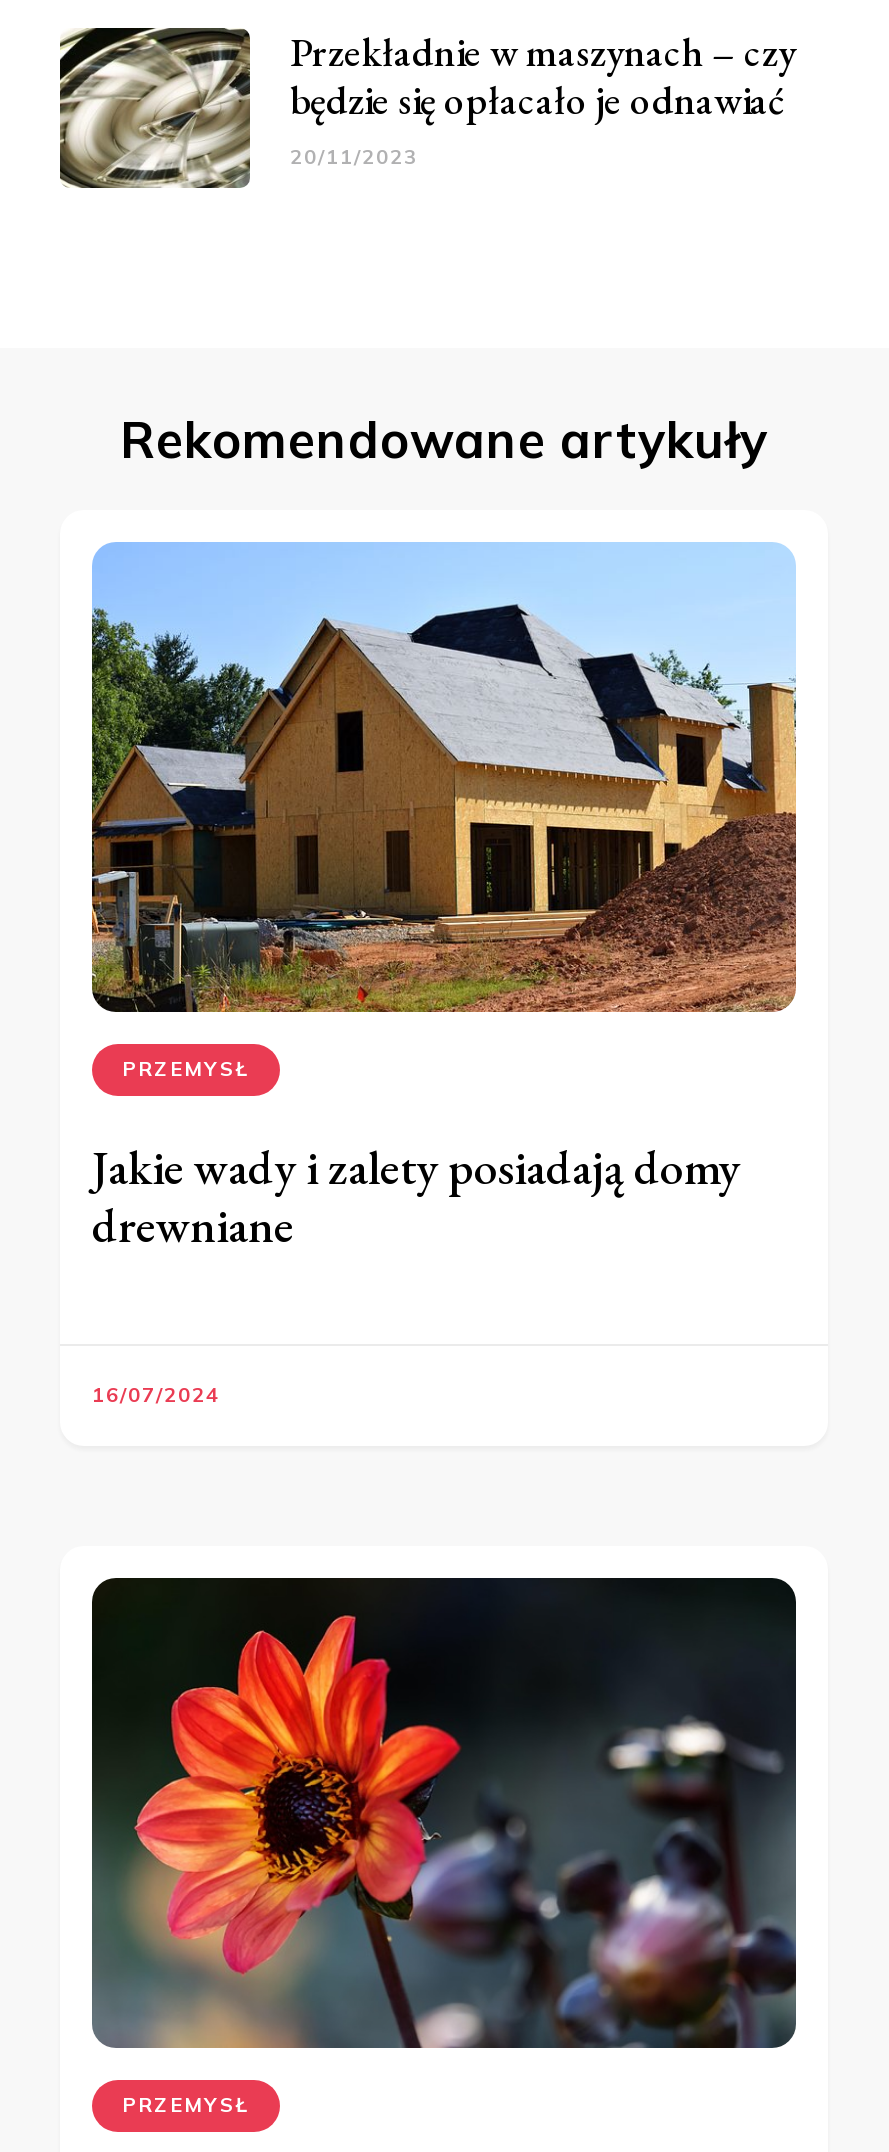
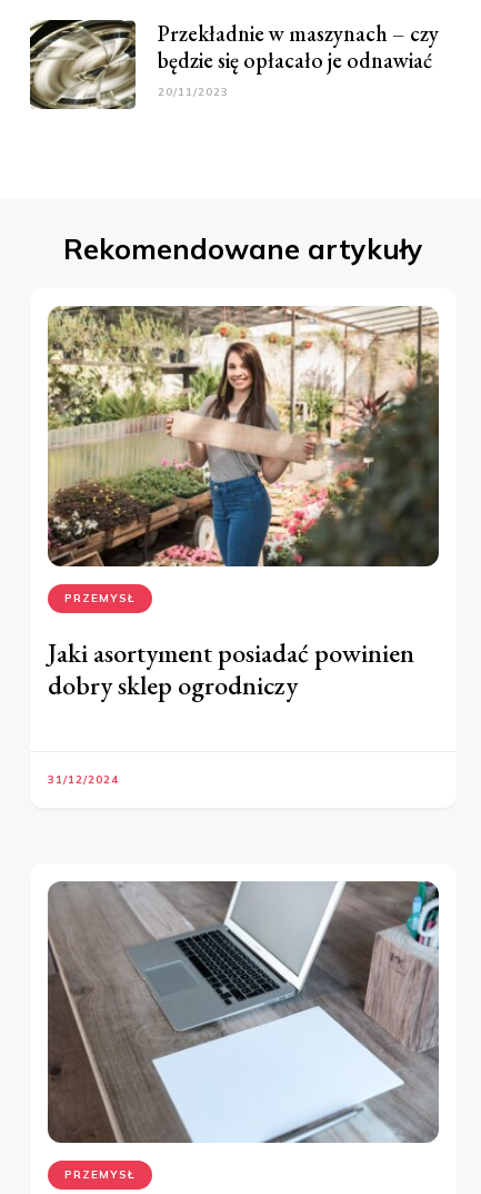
- [image]
+ [image]

- Jakie wady i zalety posiadają domy
- drewniane
+ Jaki asortyment posiadać powinien
+ dobry sklep ogrodniczy

- 16/07/2024
+ 31/12/2024

- [image]
+ [image]
